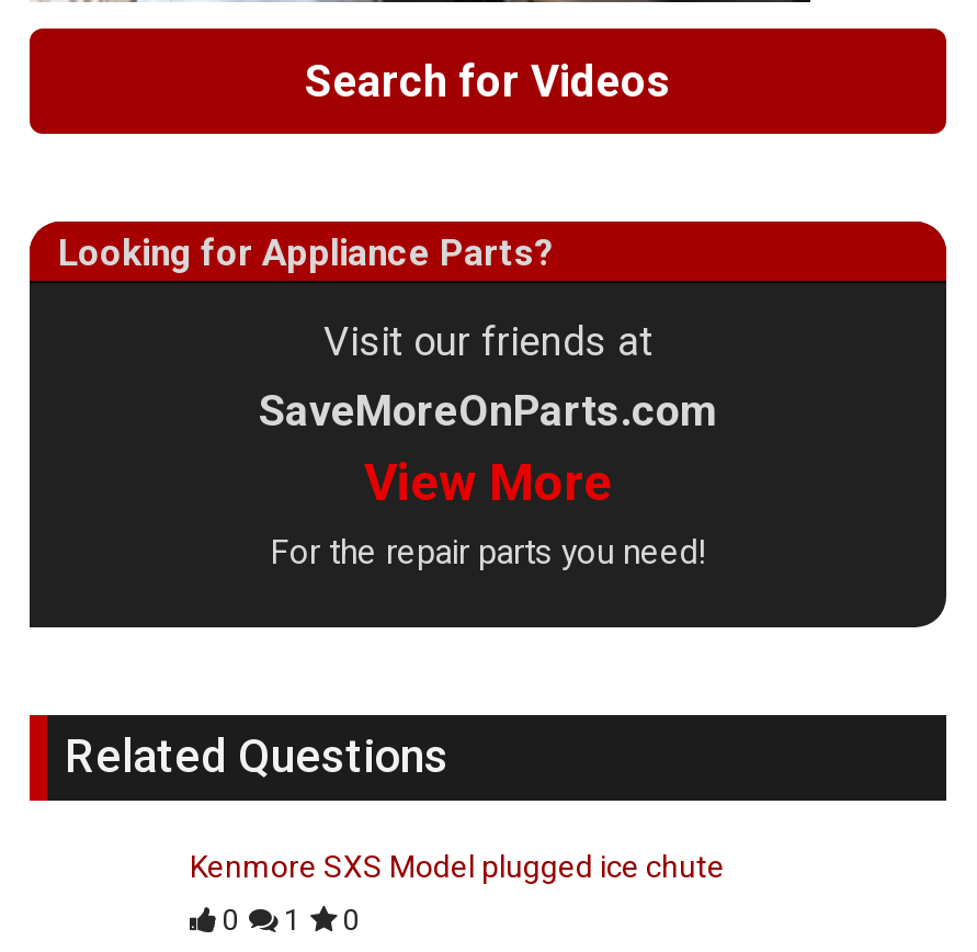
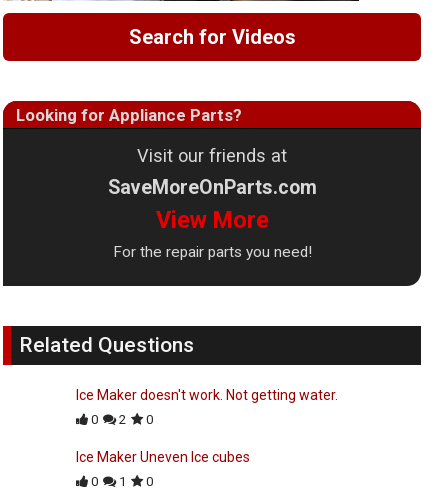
- Kenmore SXS Model plugged ice chute
+ Ice Maker doesn't work. Not getting water.
+ 0
+ 2
+ 0
+ Ice Maker Uneven Ice cubes
